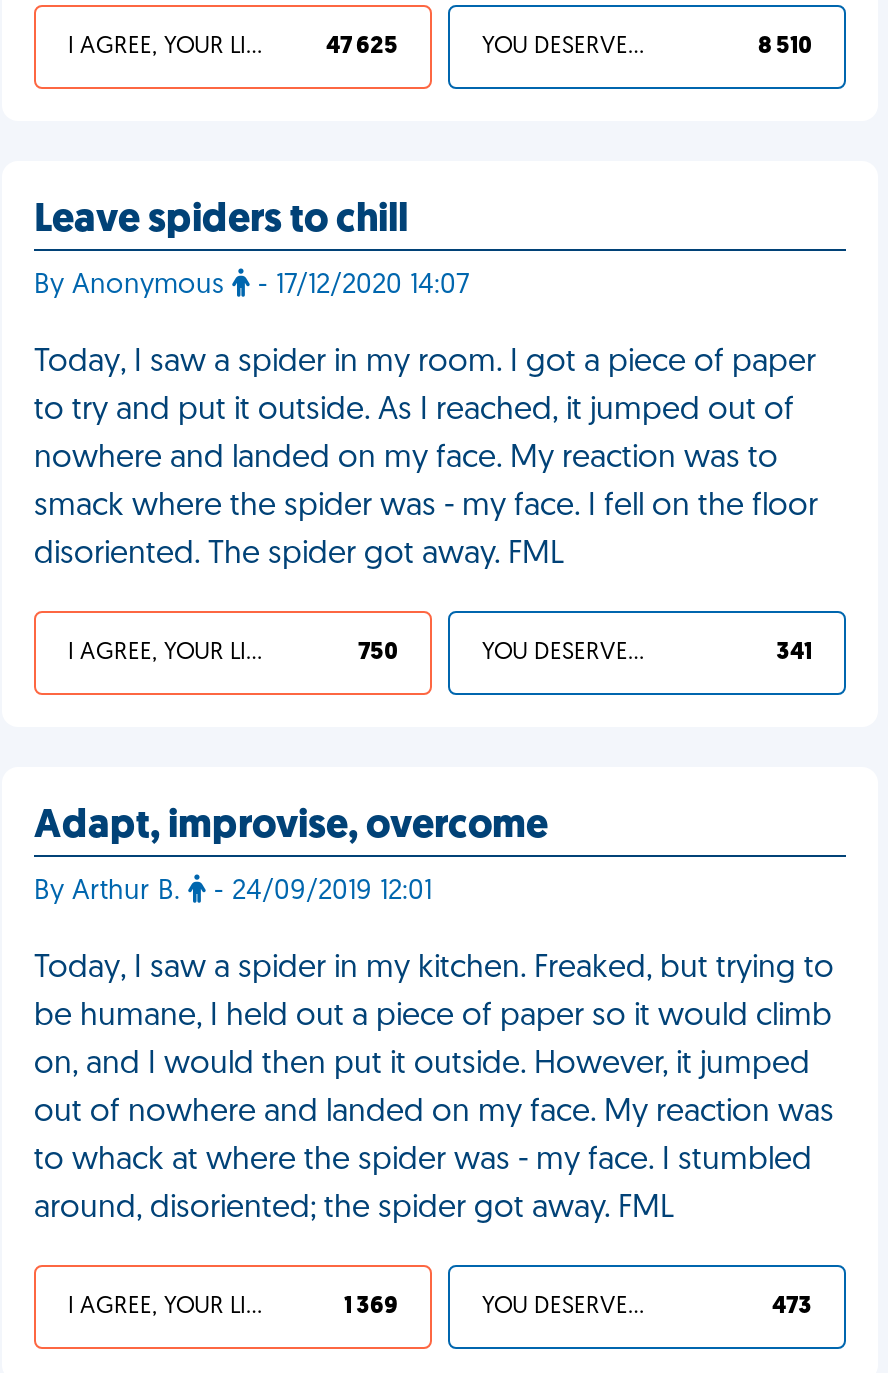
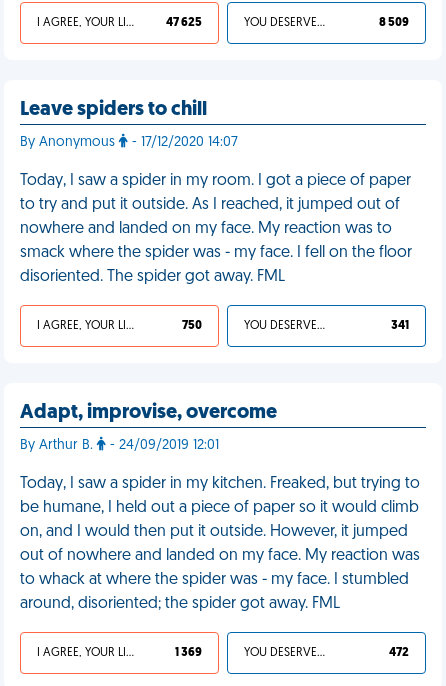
- 8 510
+ 8 509

- 473
+ 472
